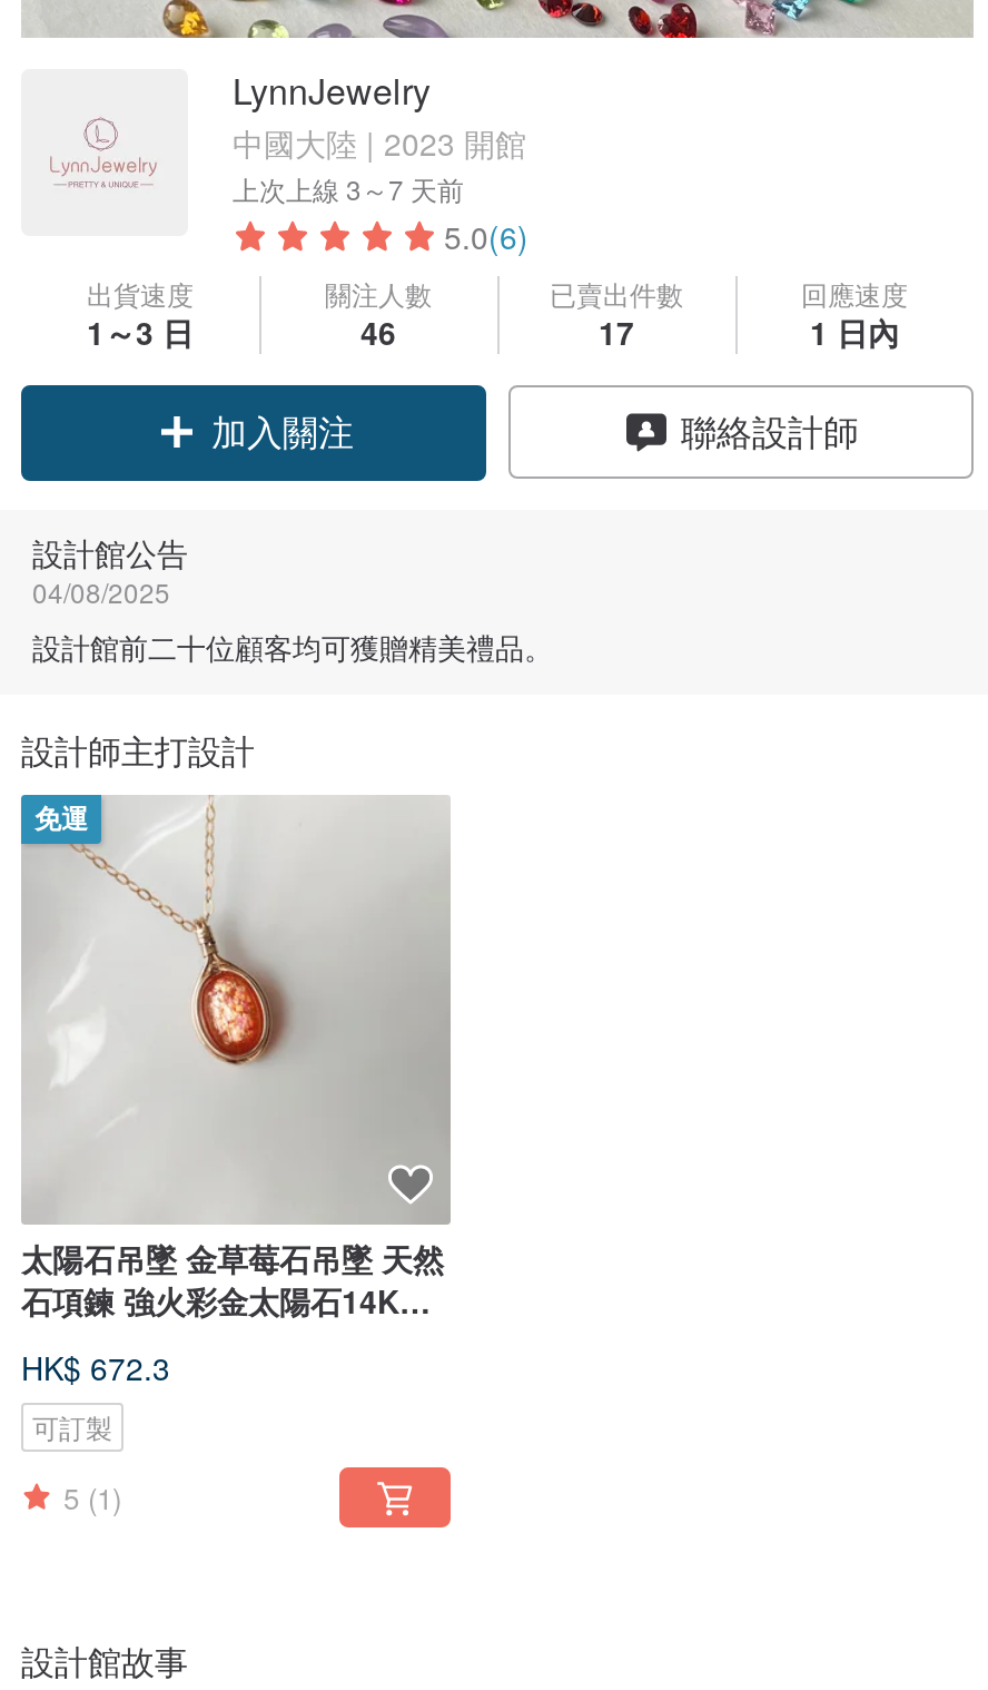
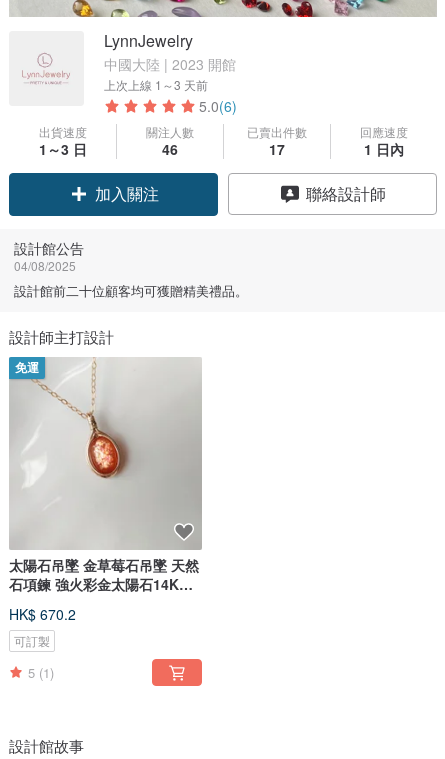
- 上次上線3～7 天前
+ 上次上線1～3 天前

- HK$ 672.3
+ HK$ 670.2
